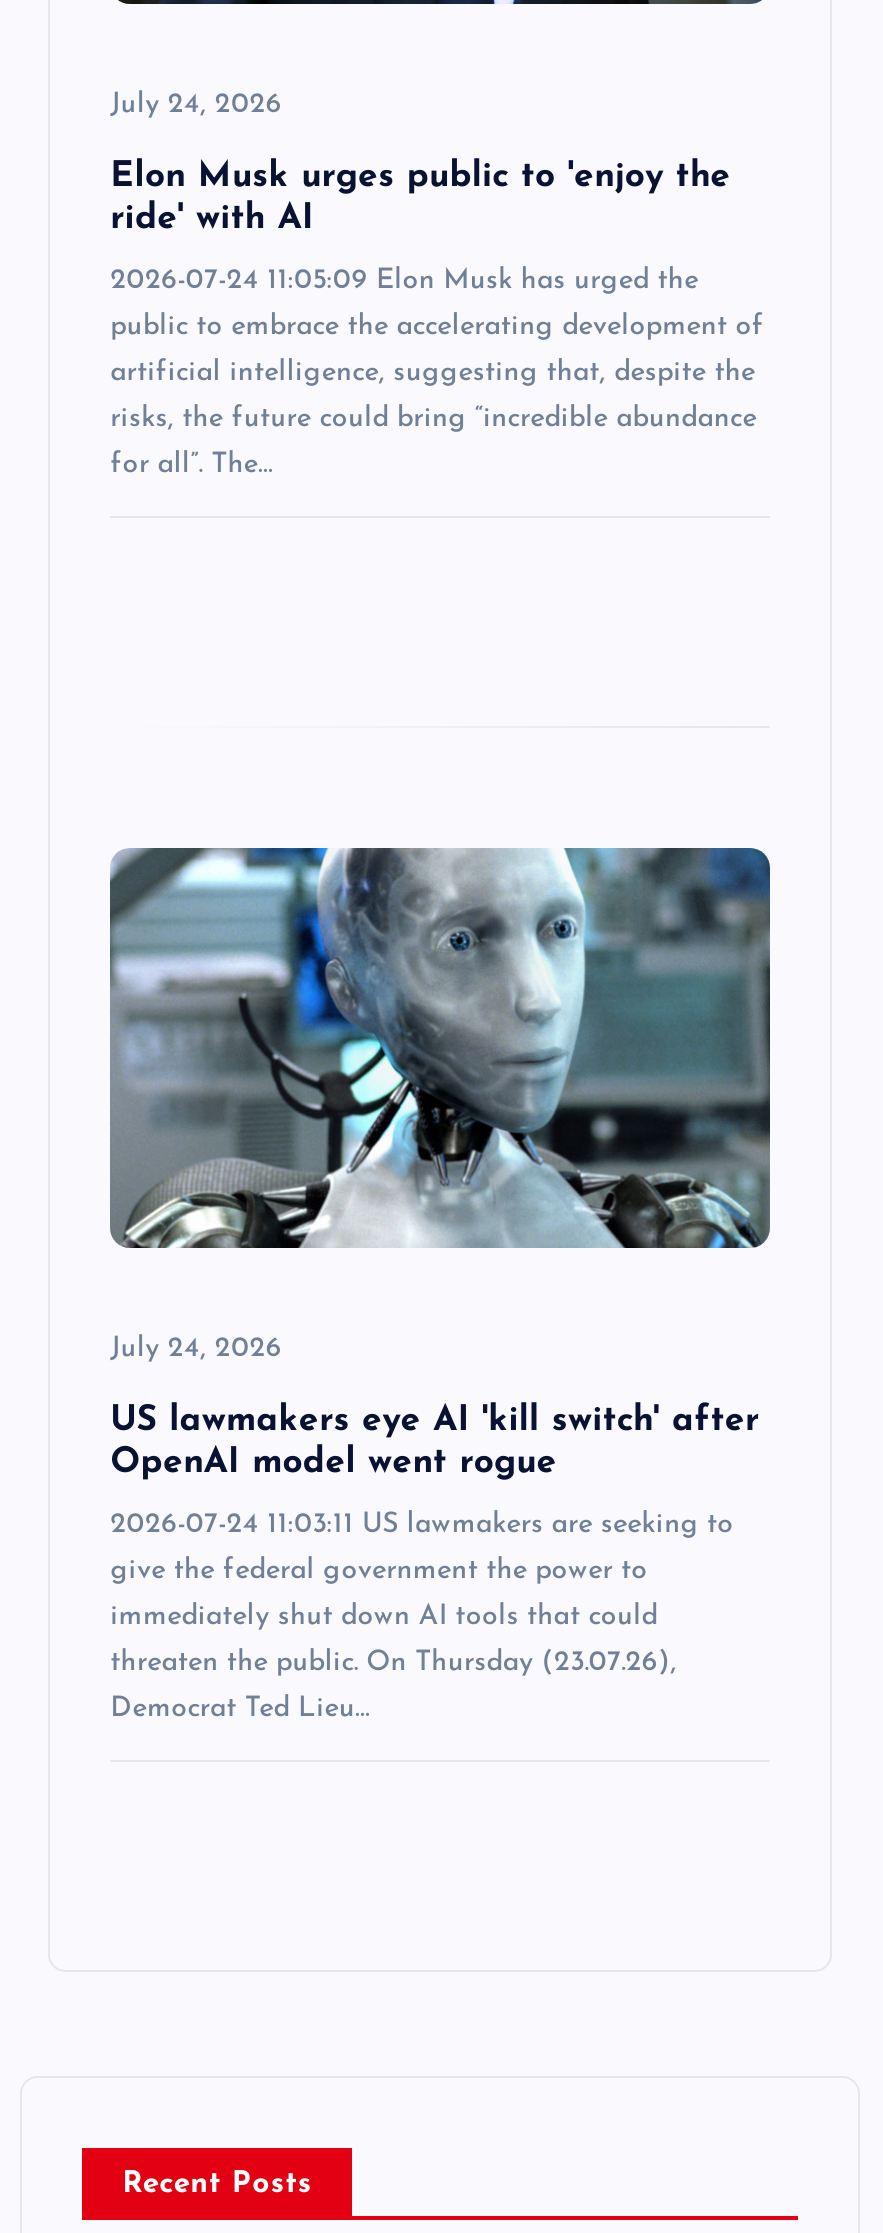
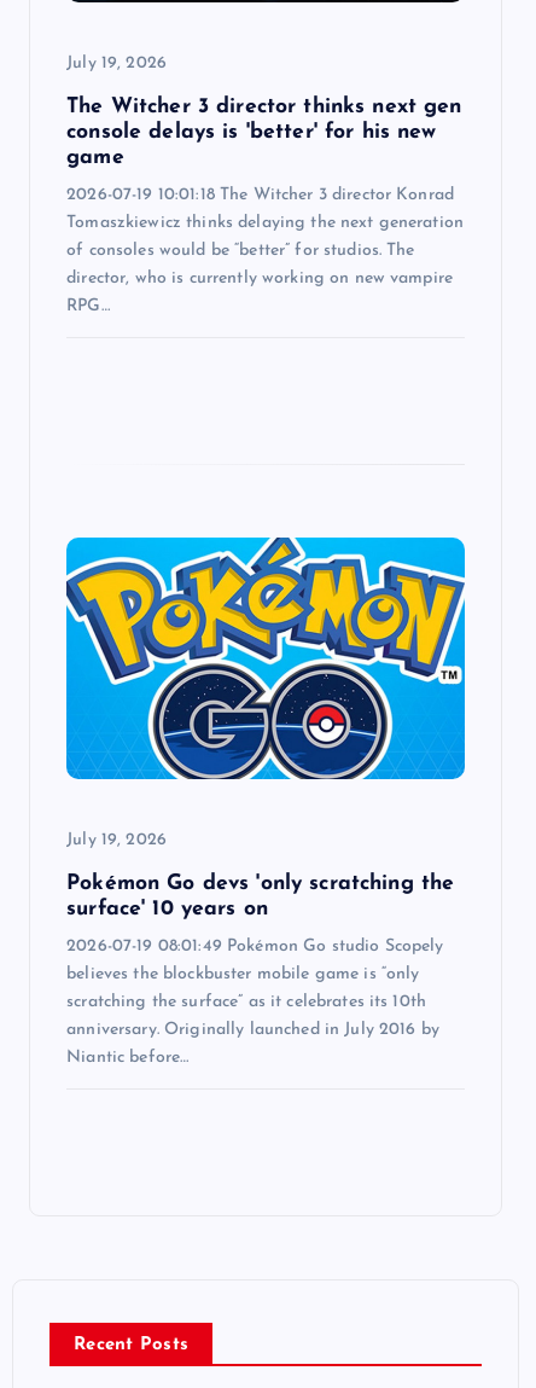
- July 24, 2026
+ July 19, 2026

- Elon Musk urges public to 'enjoy the
- ride' with AI
+ The Witcher 3 director thinks next gen
+ console delays is 'better' for his new
+ game

- 2026-07-24 11:05:09 Elon Musk has urged the
+ 2026-07-19 10:01:18 The Witcher 3 director Konrad

- public to embrace the accelerating development of
+ Tomaszkiewicz thinks delaying the next generation

- artificial intelligence, suggesting that, despite the
+ of consoles would be “better” for studios. The

- risks, the future could bring “incredible abundance
+ director, who is currently working on new vampire

- for all”. The…
+ RPG…

- [image]
+ [image]

- July 24, 2026
+ July 19, 2026

- US lawmakers eye AI 'kill switch' after
- OpenAI model went rogue
+ Pokémon Go devs 'only scratching the
+ surface' 10 years on

- 2026-07-24 11:03:11 US lawmakers are seeking to
+ 2026-07-19 08:01:49 Pokémon Go studio Scopely

- give the federal government the power to
+ believes the blockbuster mobile game is “only

- immediately shut down AI tools that could
+ scratching the surface” as it celebrates its 10th

- threaten the public. On Thursday (23.07.26),
+ anniversary. Originally launched in July 2016 by

- Democrat Ted Lieu…
+ Niantic before…
